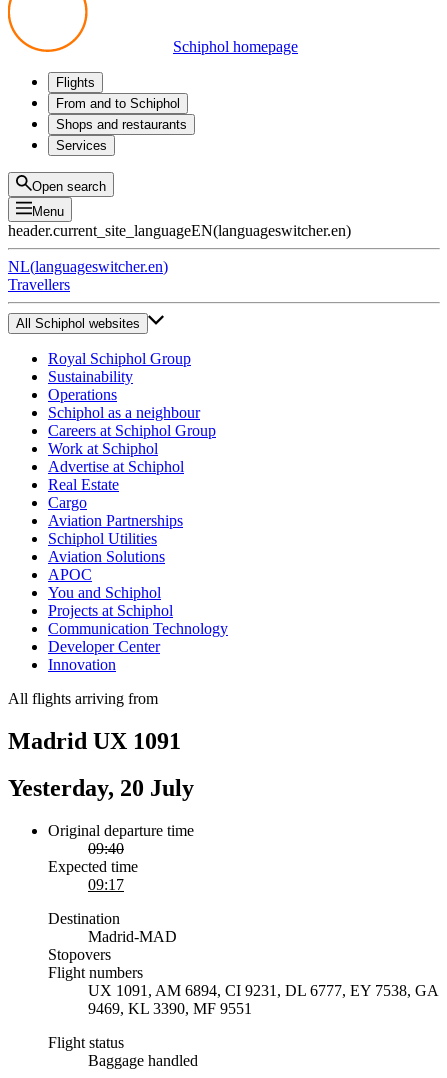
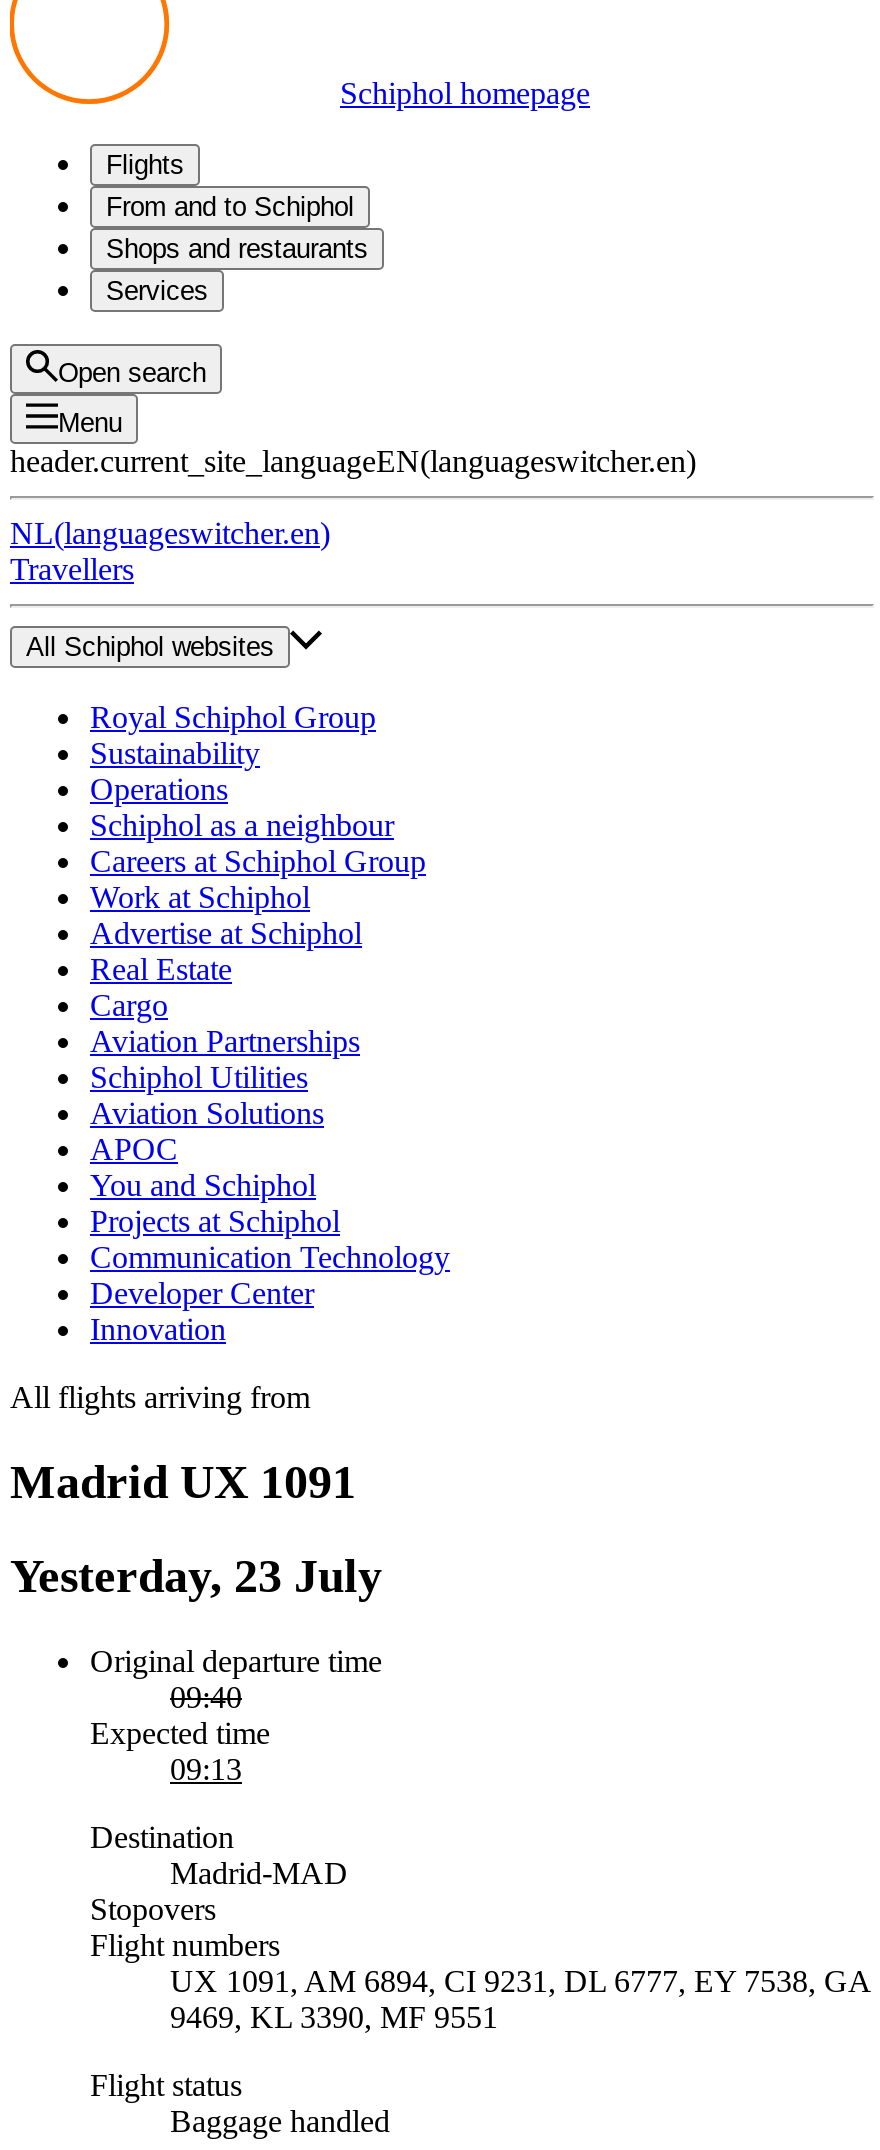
- Yesterday, 20 July
+ Yesterday, 23 July

- 09:17
+ 09:13
